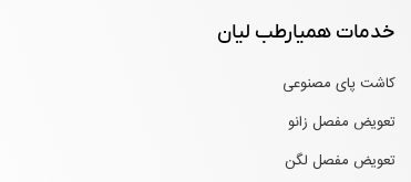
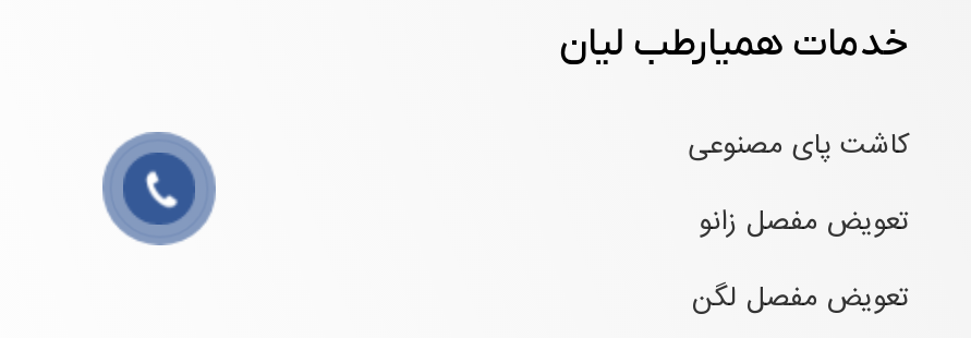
+ [image]
